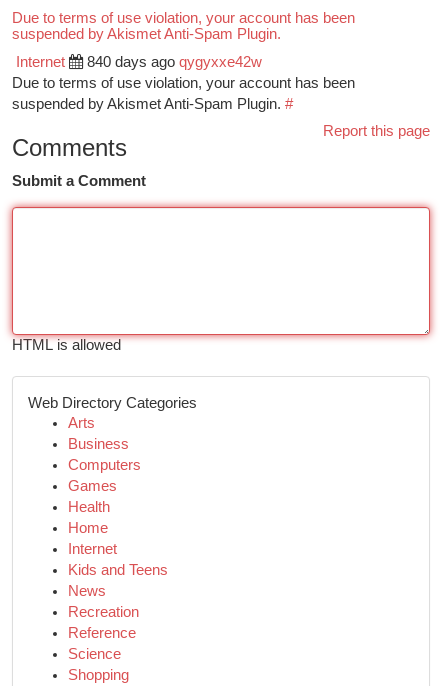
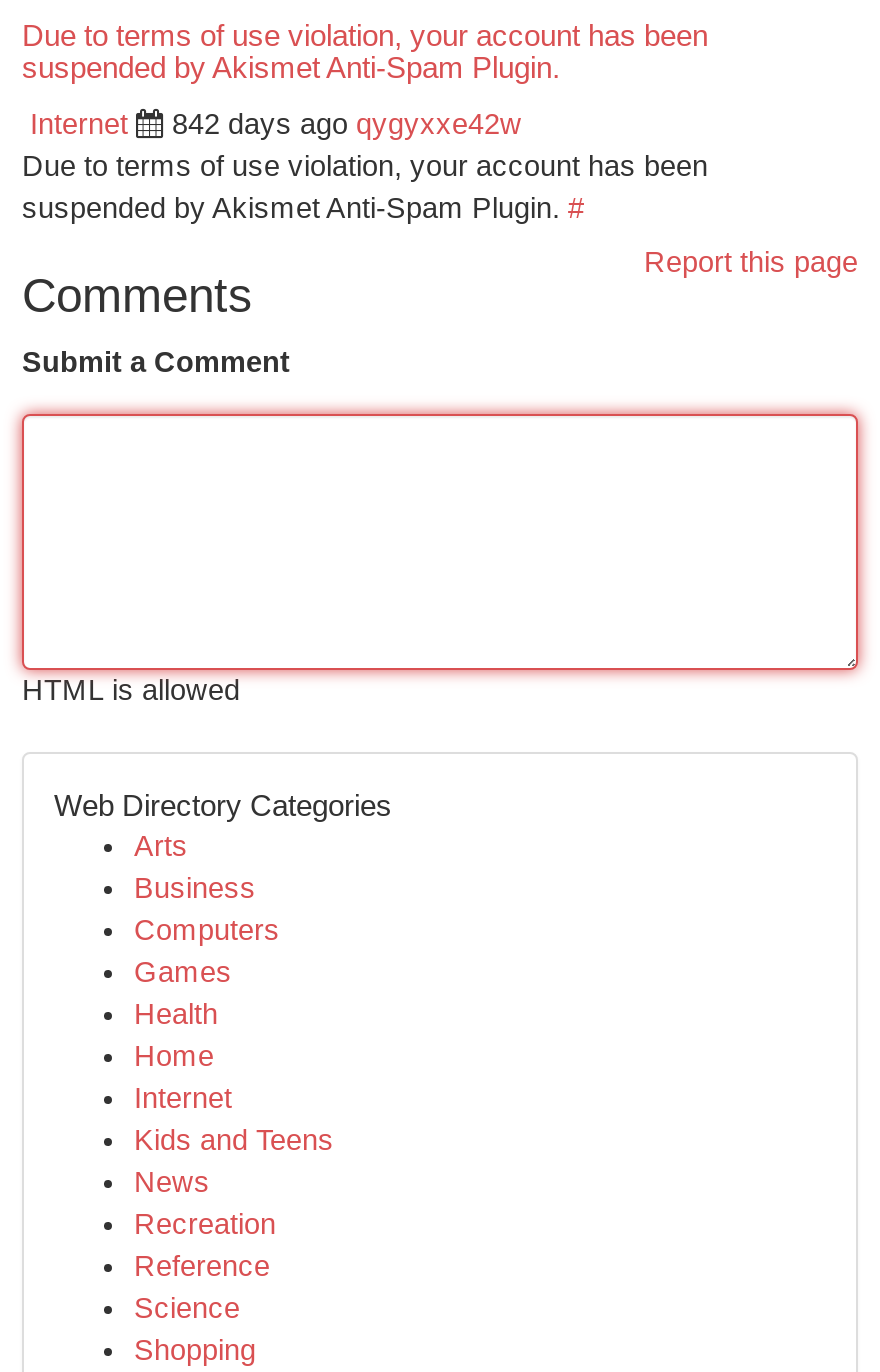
- 840 days ago qygyxxe42w
+ 842 days ago qygyxxe42w
